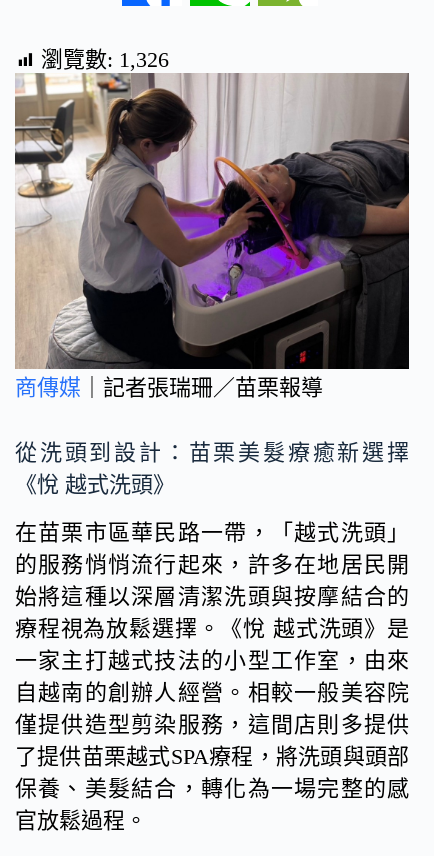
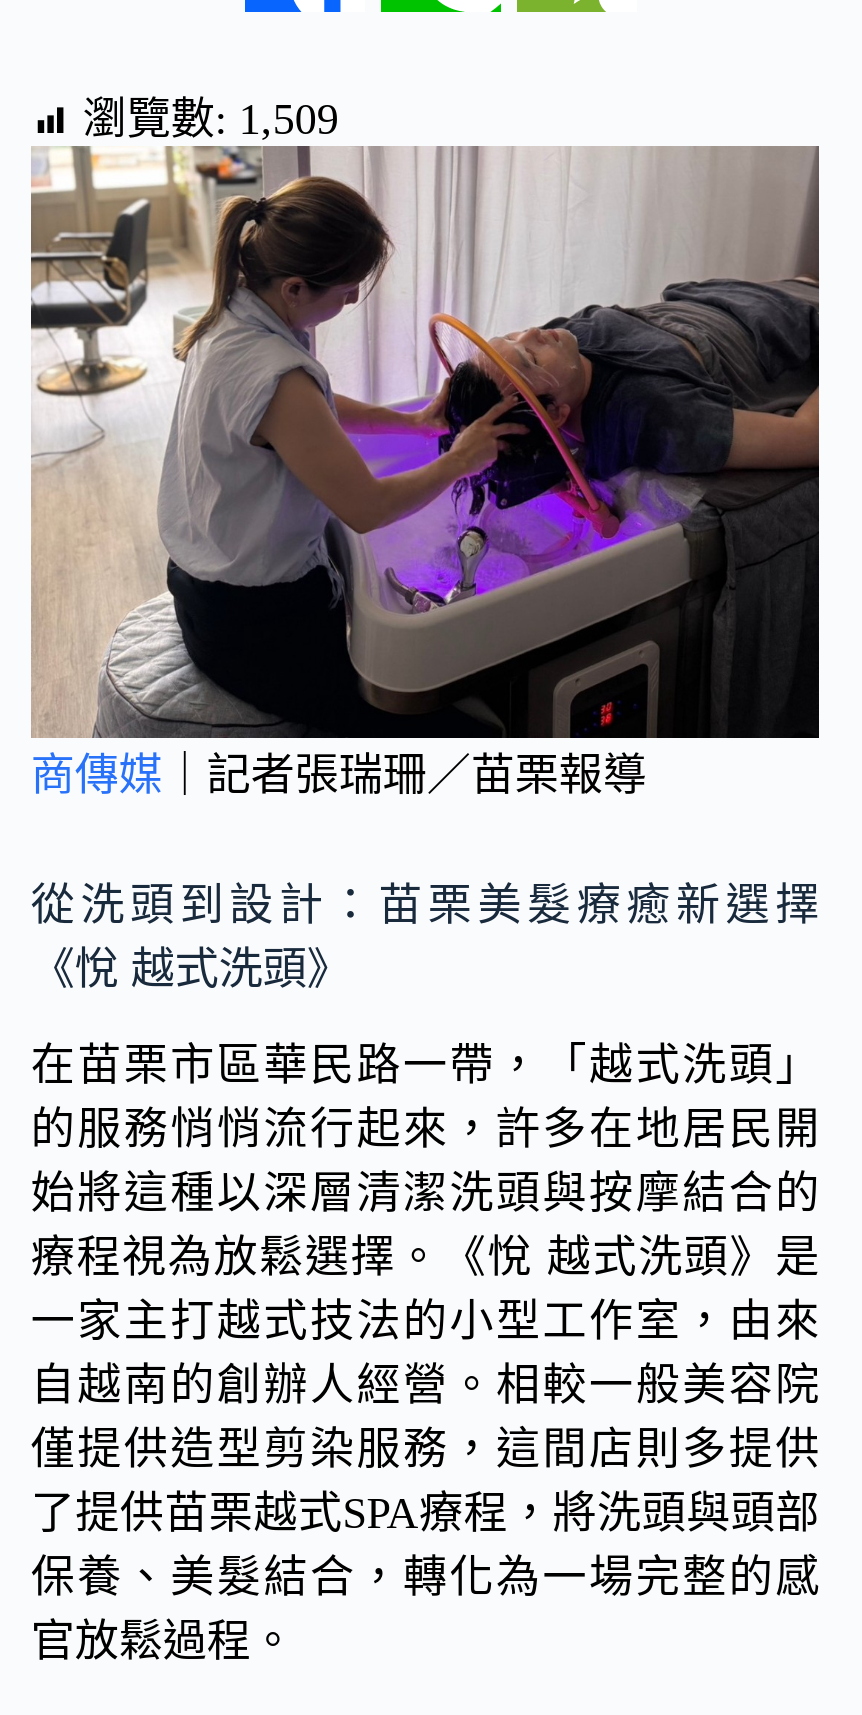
- 瀏覽數: 1,326
+ 瀏覽數: 1,509
